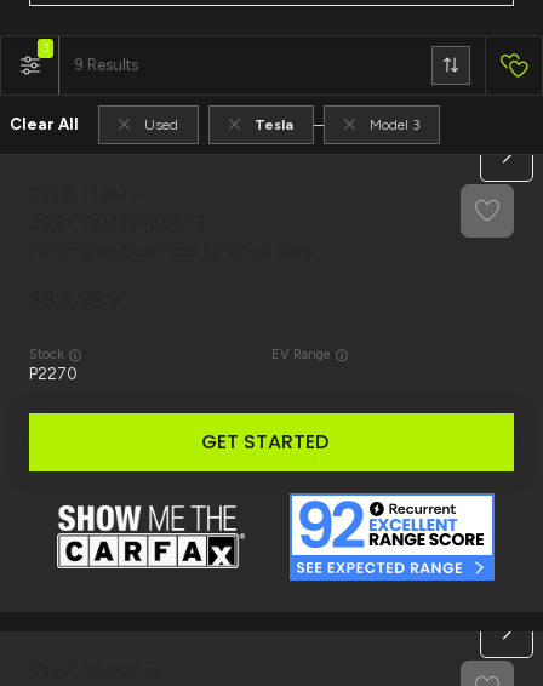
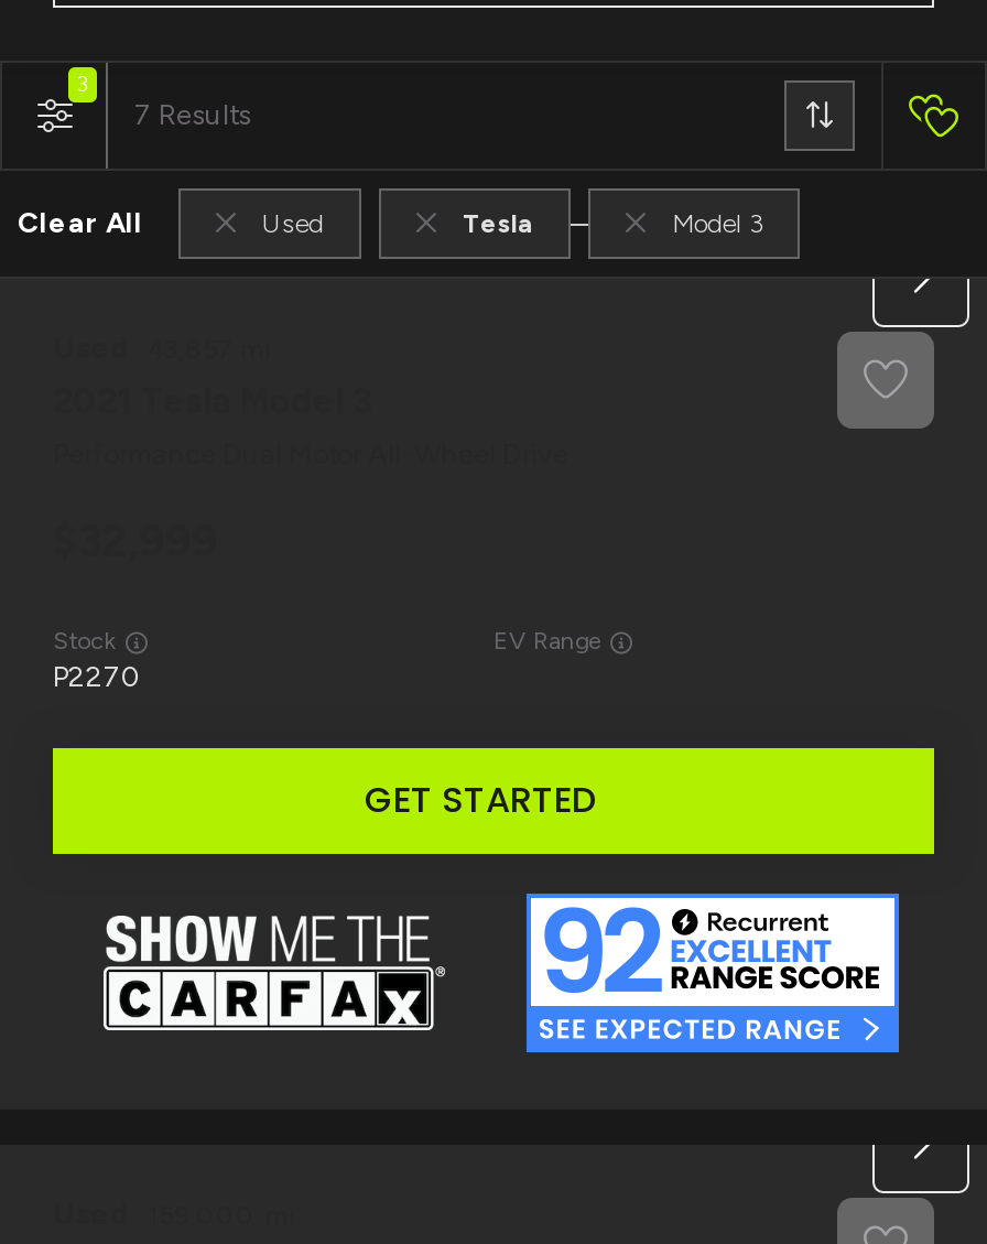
- 9
+ 7
